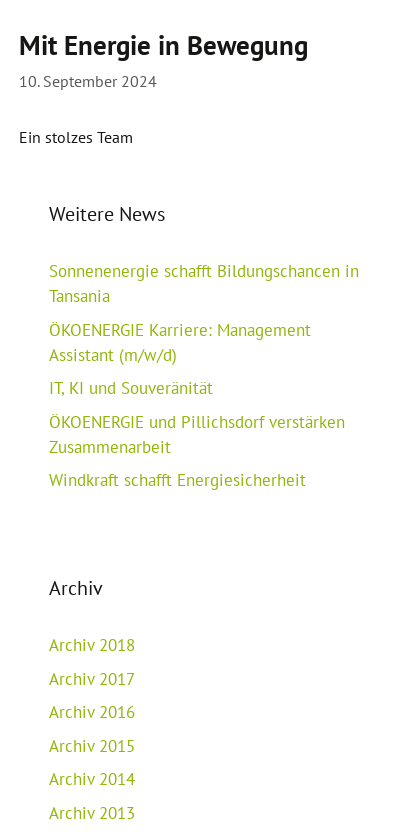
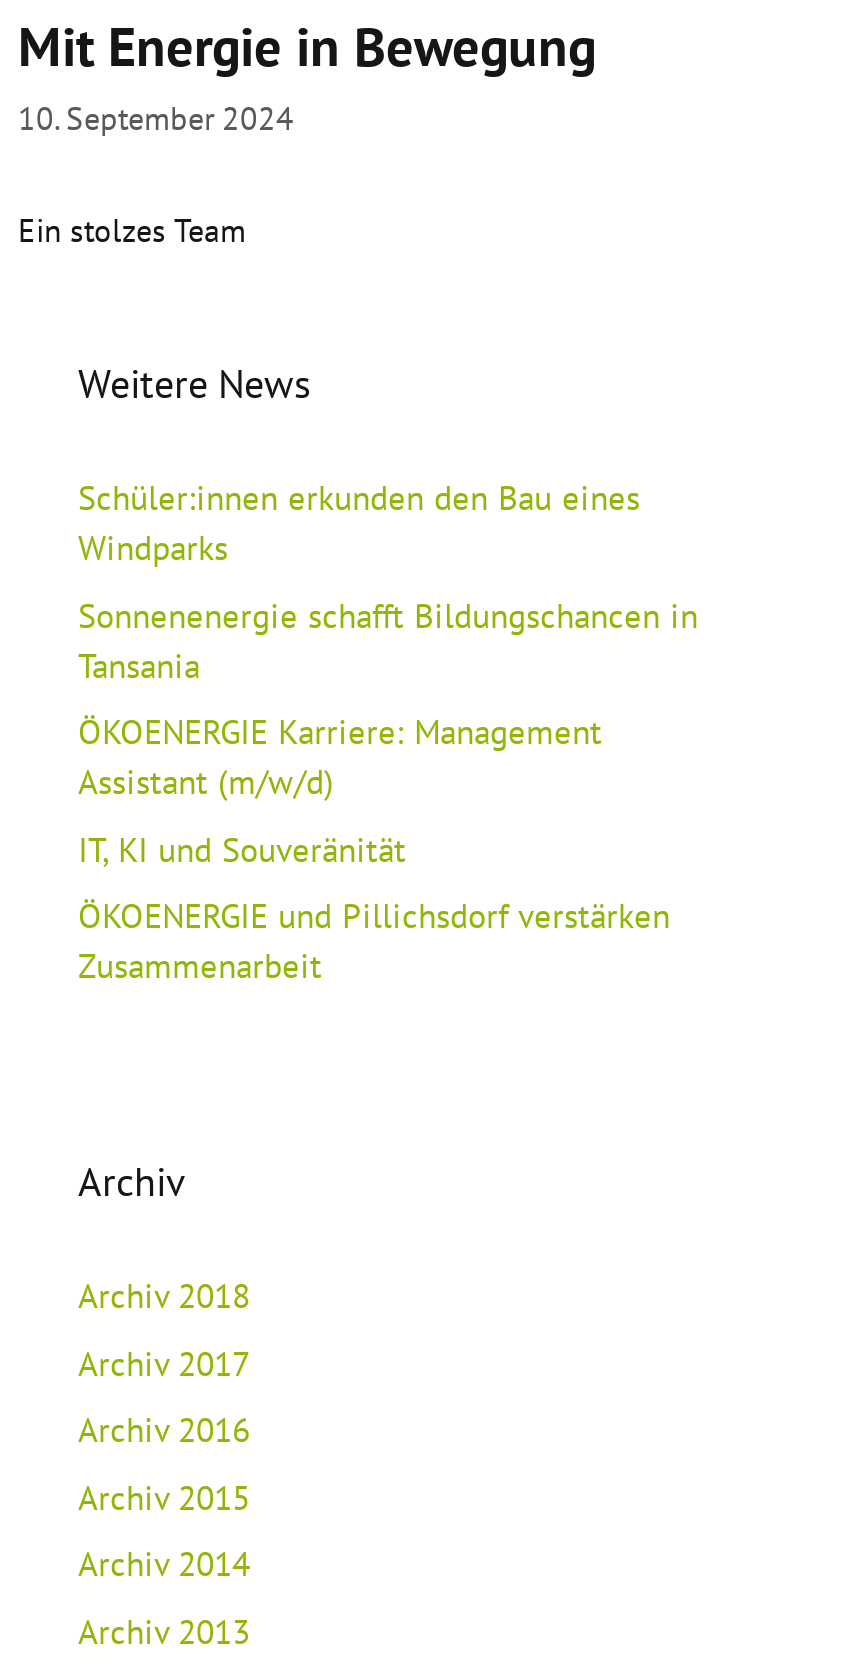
+ Schüler:innen erkunden den Bau eines
+ Windparks

moved down: Sonnenenergie schafft Bildungschancen in | Tansania | ÖKOENERGIE Karriere: Management | Assistant (m/w/d) | IT, KI und Souveränität | ÖKOENERGIE und Pillichsdorf verstärken | Zusammenarbeit

- Windkraft schafft Energiesicherheit
